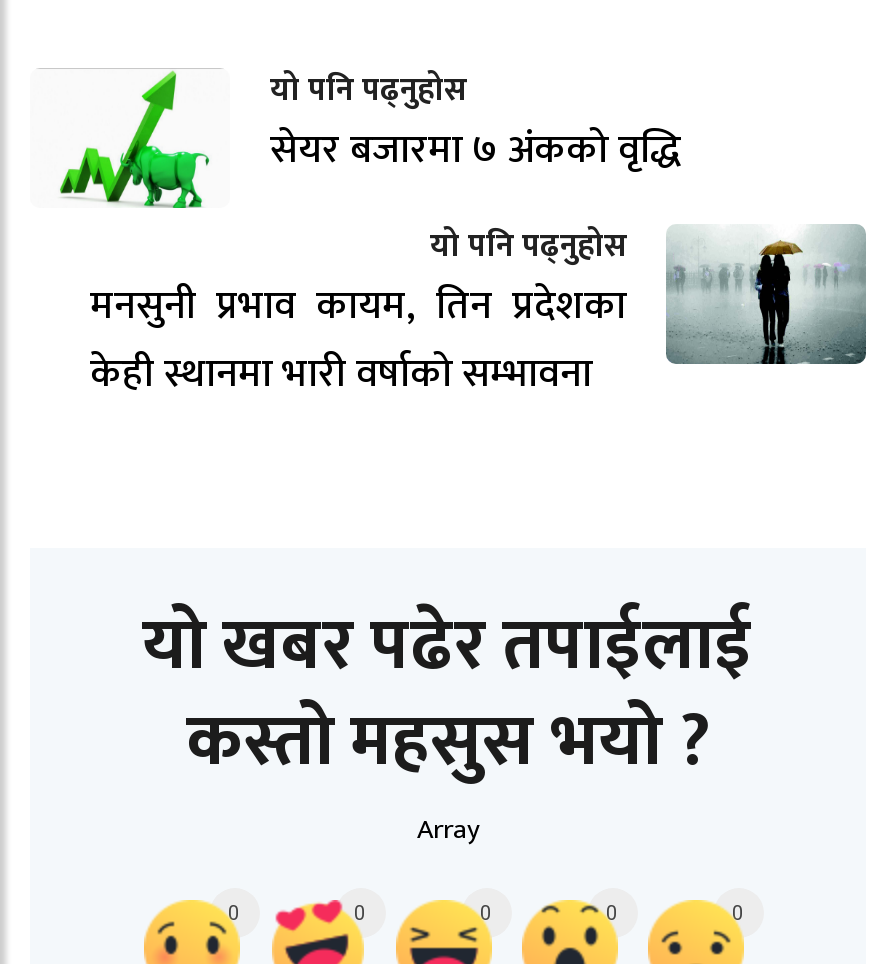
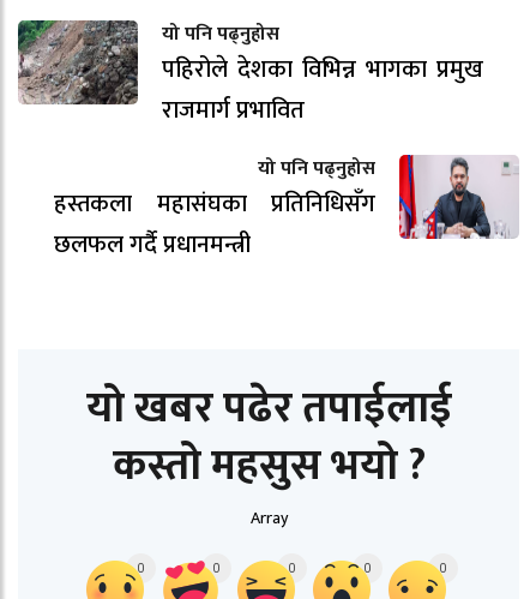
- [image]
- सेयर बजारमा ७ अंकको वृद्धि
+ [image]
+ पहिरोले देशका विभिन्न भागका प्रमुख
+ राजमार्ग प्रभावित

- [image]
- मनसुनी प्रभाव कायम, तिन प्रदेशका
- केही स्थानमा भारी वर्षाको सम्भावना
+ [image]
+ हस्तकला महासंघका प्रतिनिधिसँग
+ छलफल गर्दै प्रधानमन्त्री
